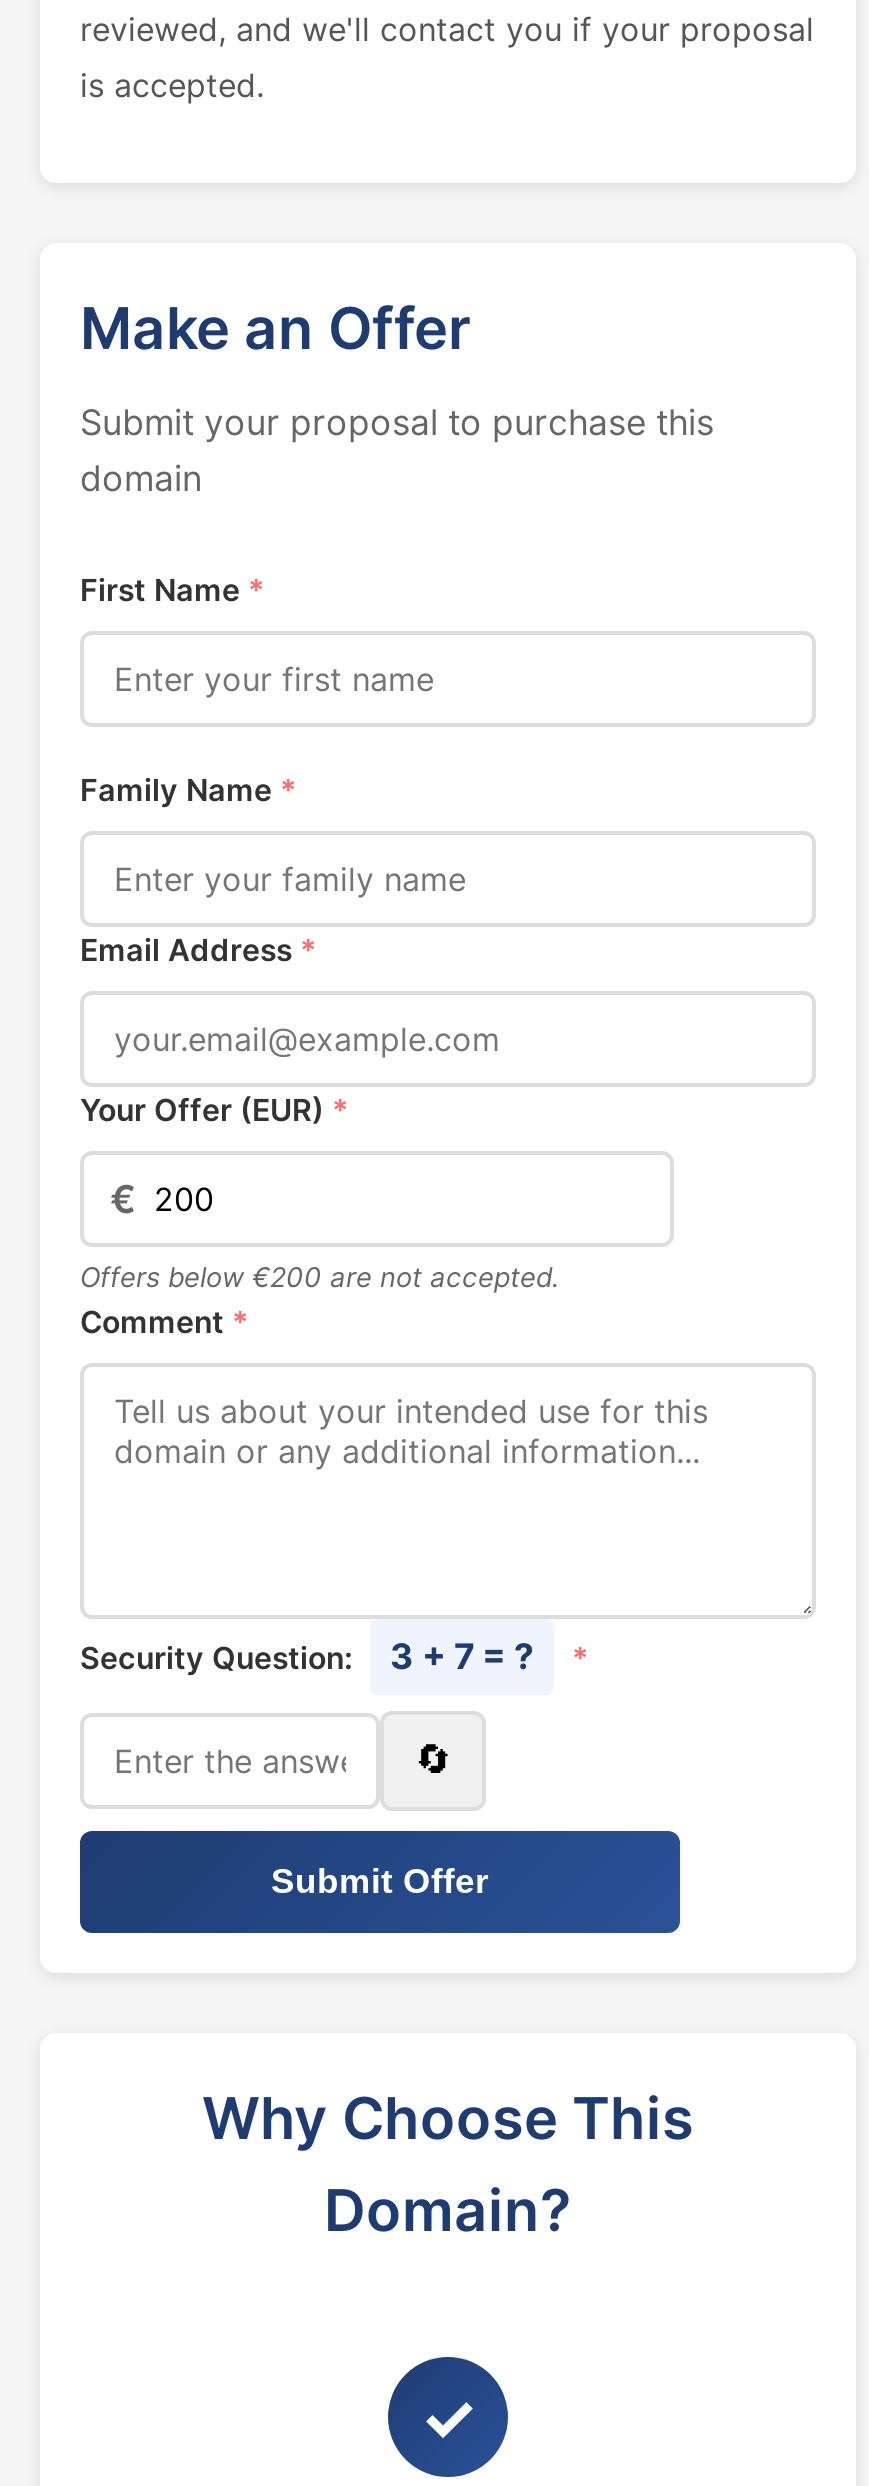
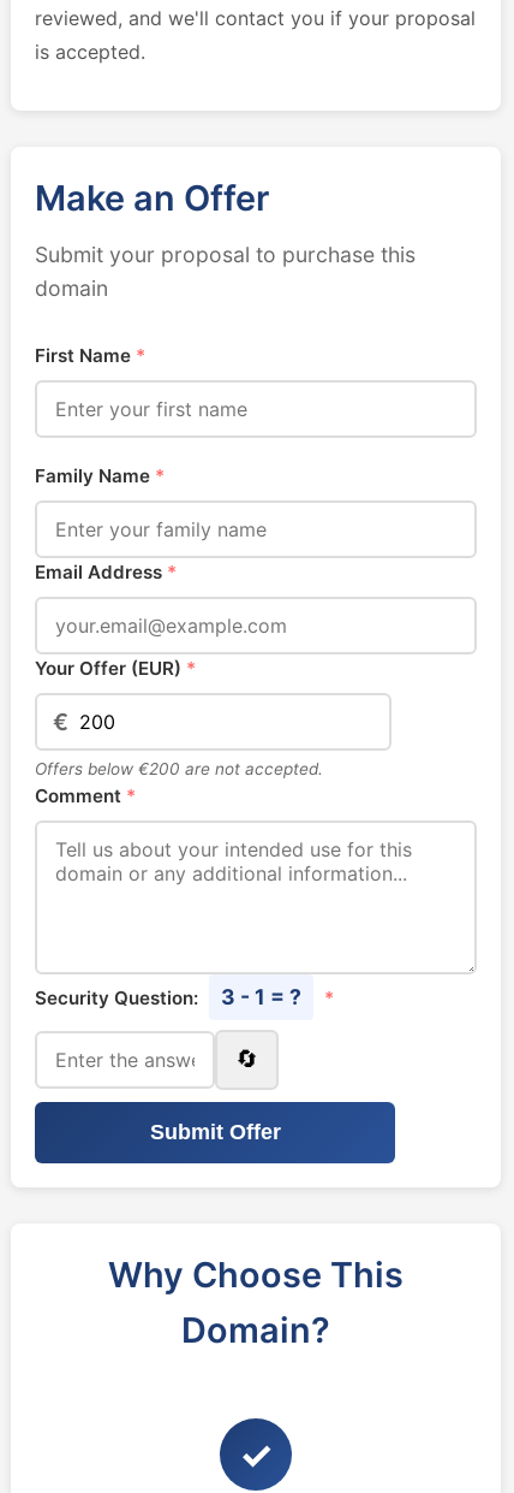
- 3 + 7 = ?
+ 3 - 1 = ?
